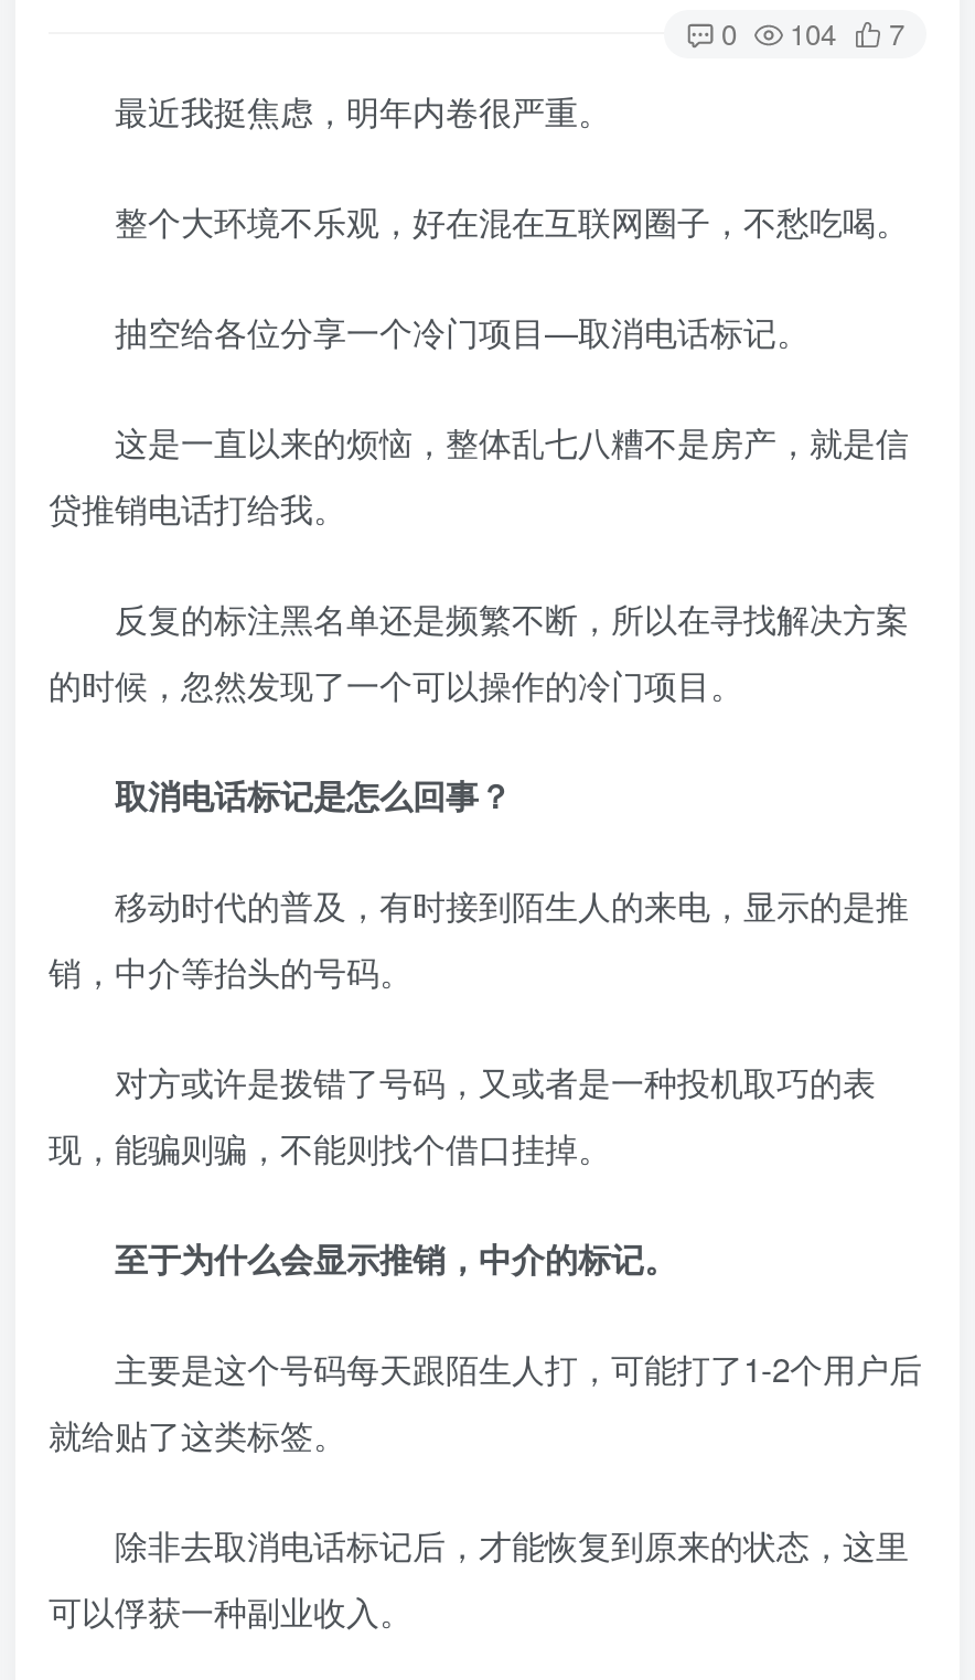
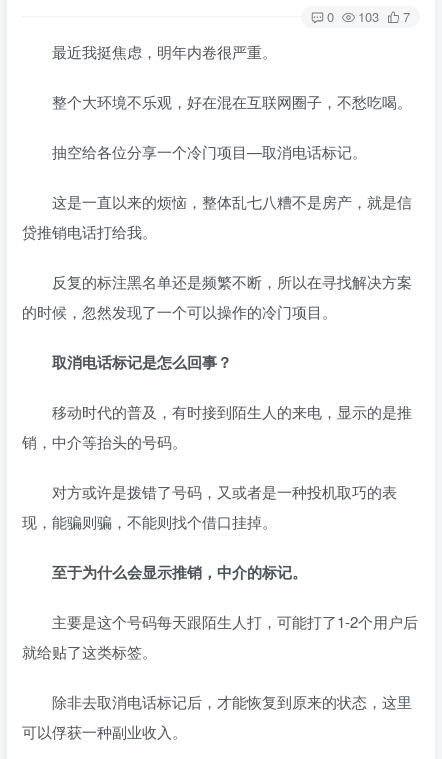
- 0 104 7
+ 0 103 7
